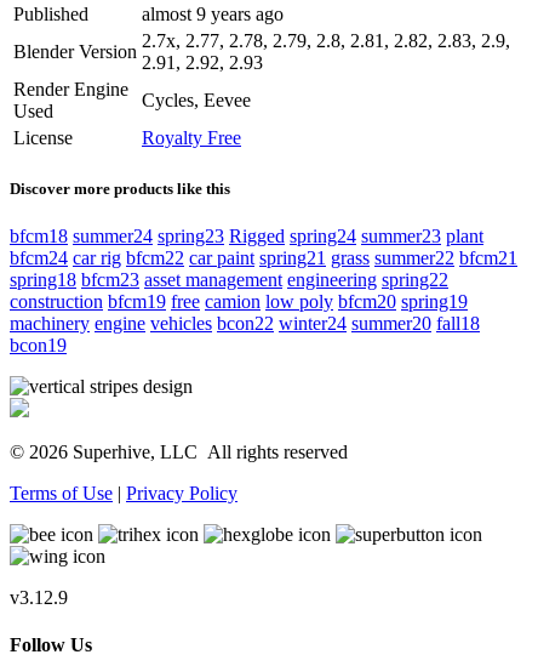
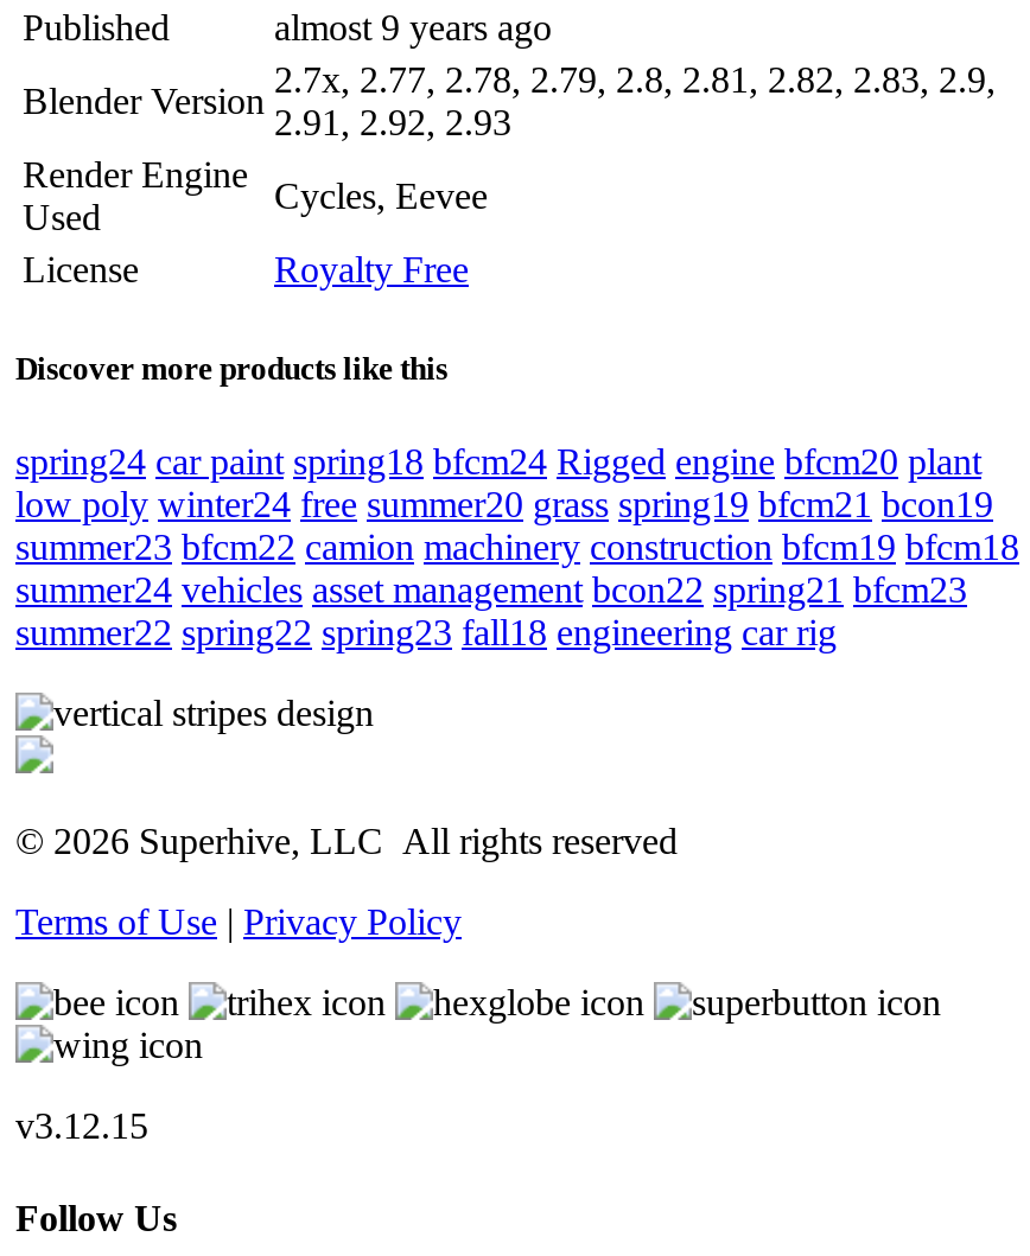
- bfcm18 summer24 spring23 Rigged spring24 summer23 plant
- bfcm24 car rig bfcm22 car paint spring21 grass summer22 bfcm21
- spring18 bfcm23 asset management engineering spring22
- construction bfcm19 free camion low poly bfcm20 spring19
- machinery engine vehicles bcon22 winter24 summer20 fall18
- bcon19
+ spring24 car paint spring18 bfcm24 Rigged engine bfcm20 plant
+ low poly winter24 free summer20 grass spring19 bfcm21 bcon19
+ summer23 bfcm22 camion machinery construction bfcm19 bfcm18
+ summer24 vehicles asset management bcon22 spring21 bfcm23
+ summer22 spring22 spring23 fall18 engineering car rig

- v3.12.9
+ v3.12.15
